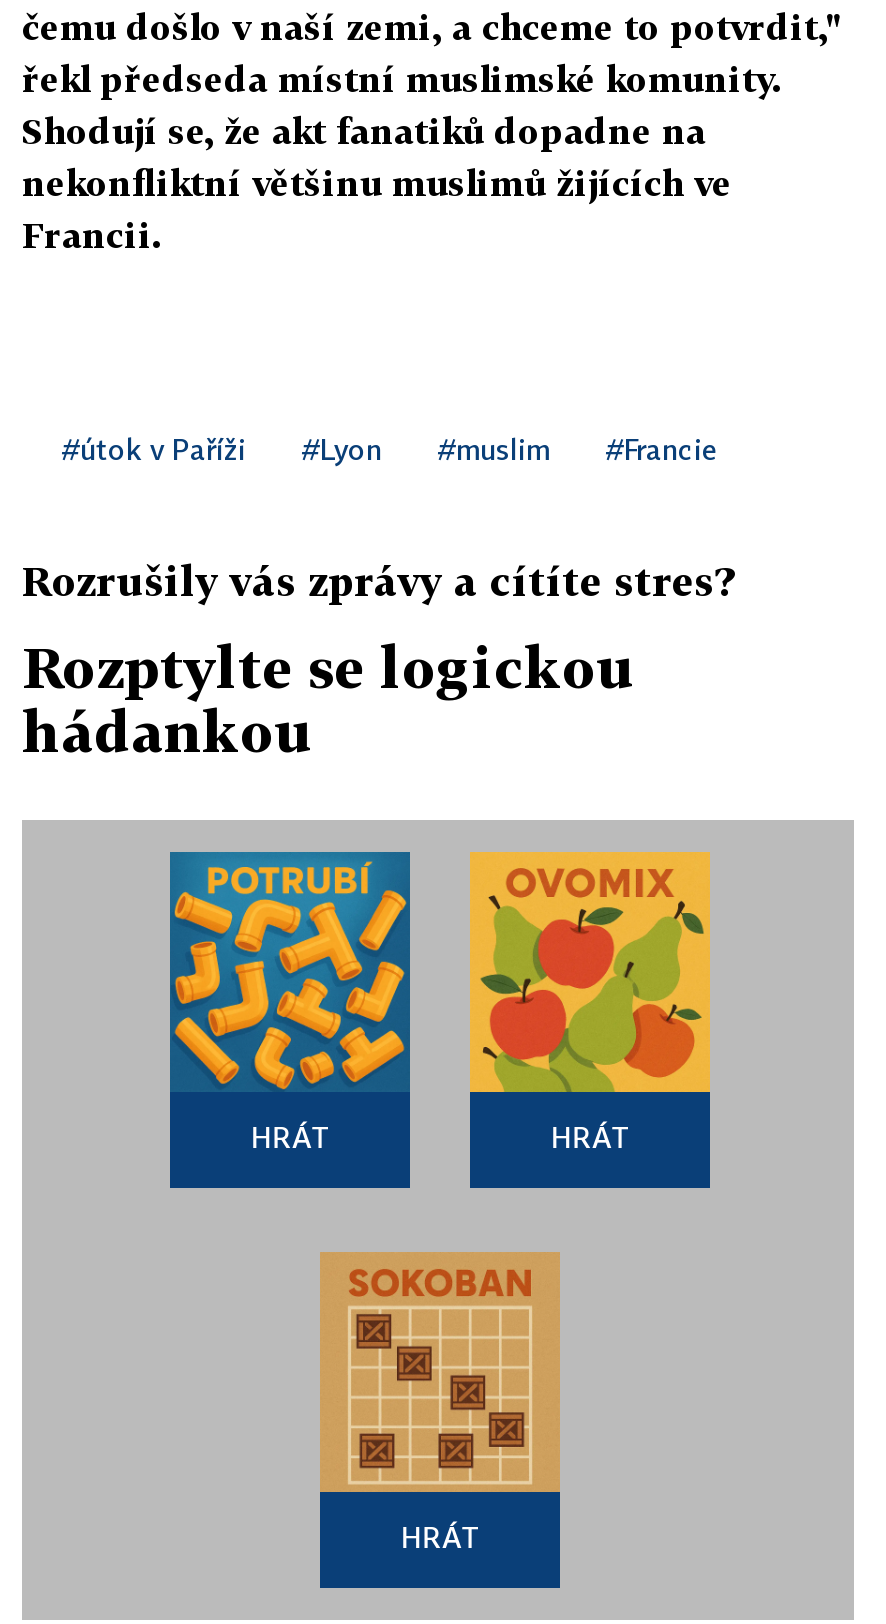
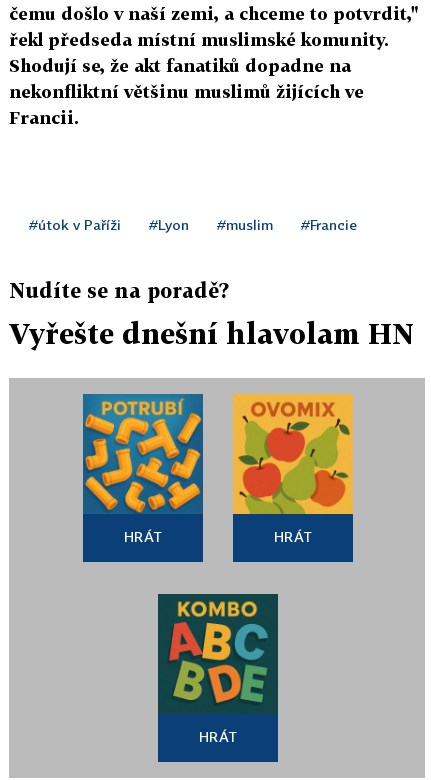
- Rozrušily vás zprávy a cítíte stres?
+ Nudíte se na poradě?

- Rozptylte se logickou
- hádankou
+ Vyřešte dnešní hlavolam HN

- [image]
+ [image]
